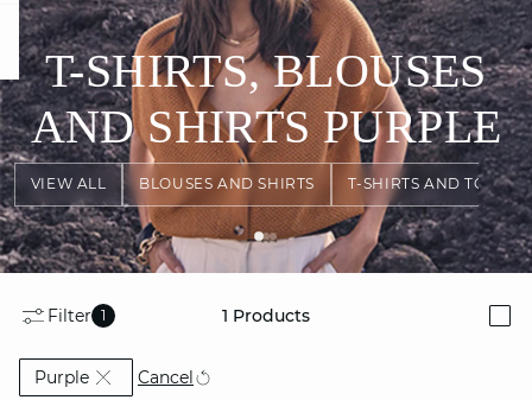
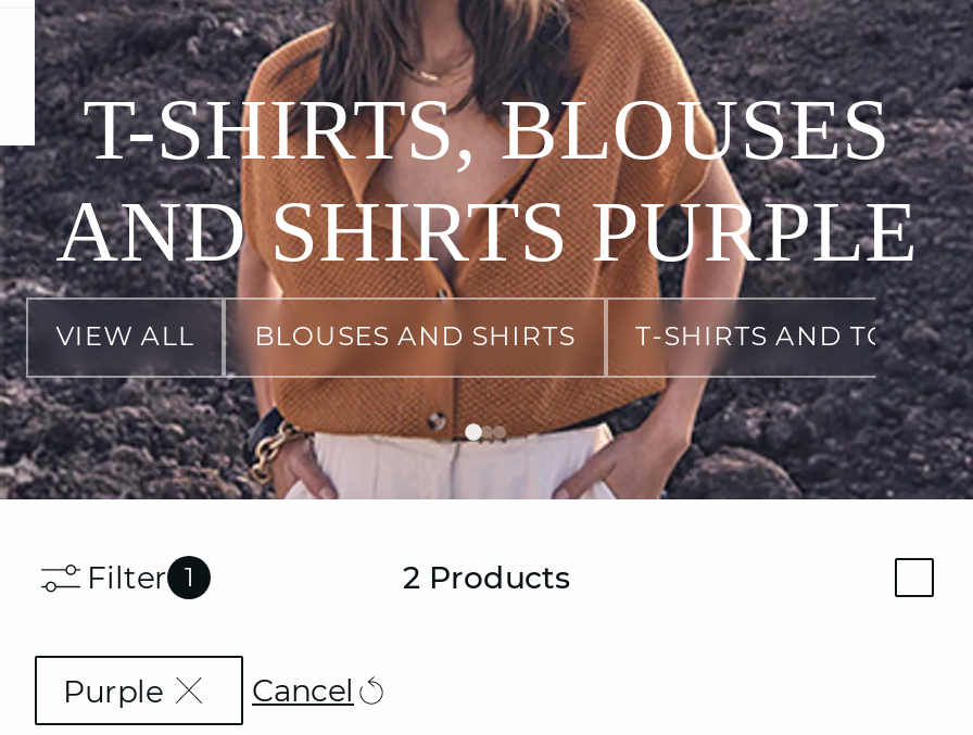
- 1 Products
+ 2 Products
